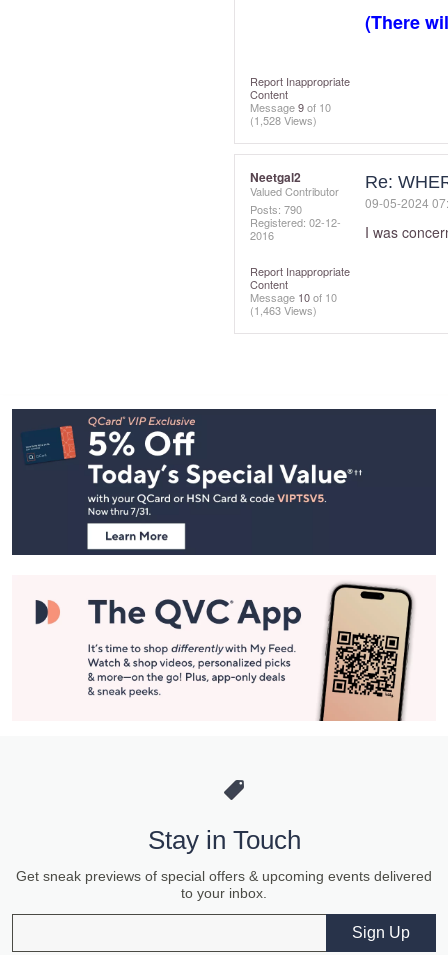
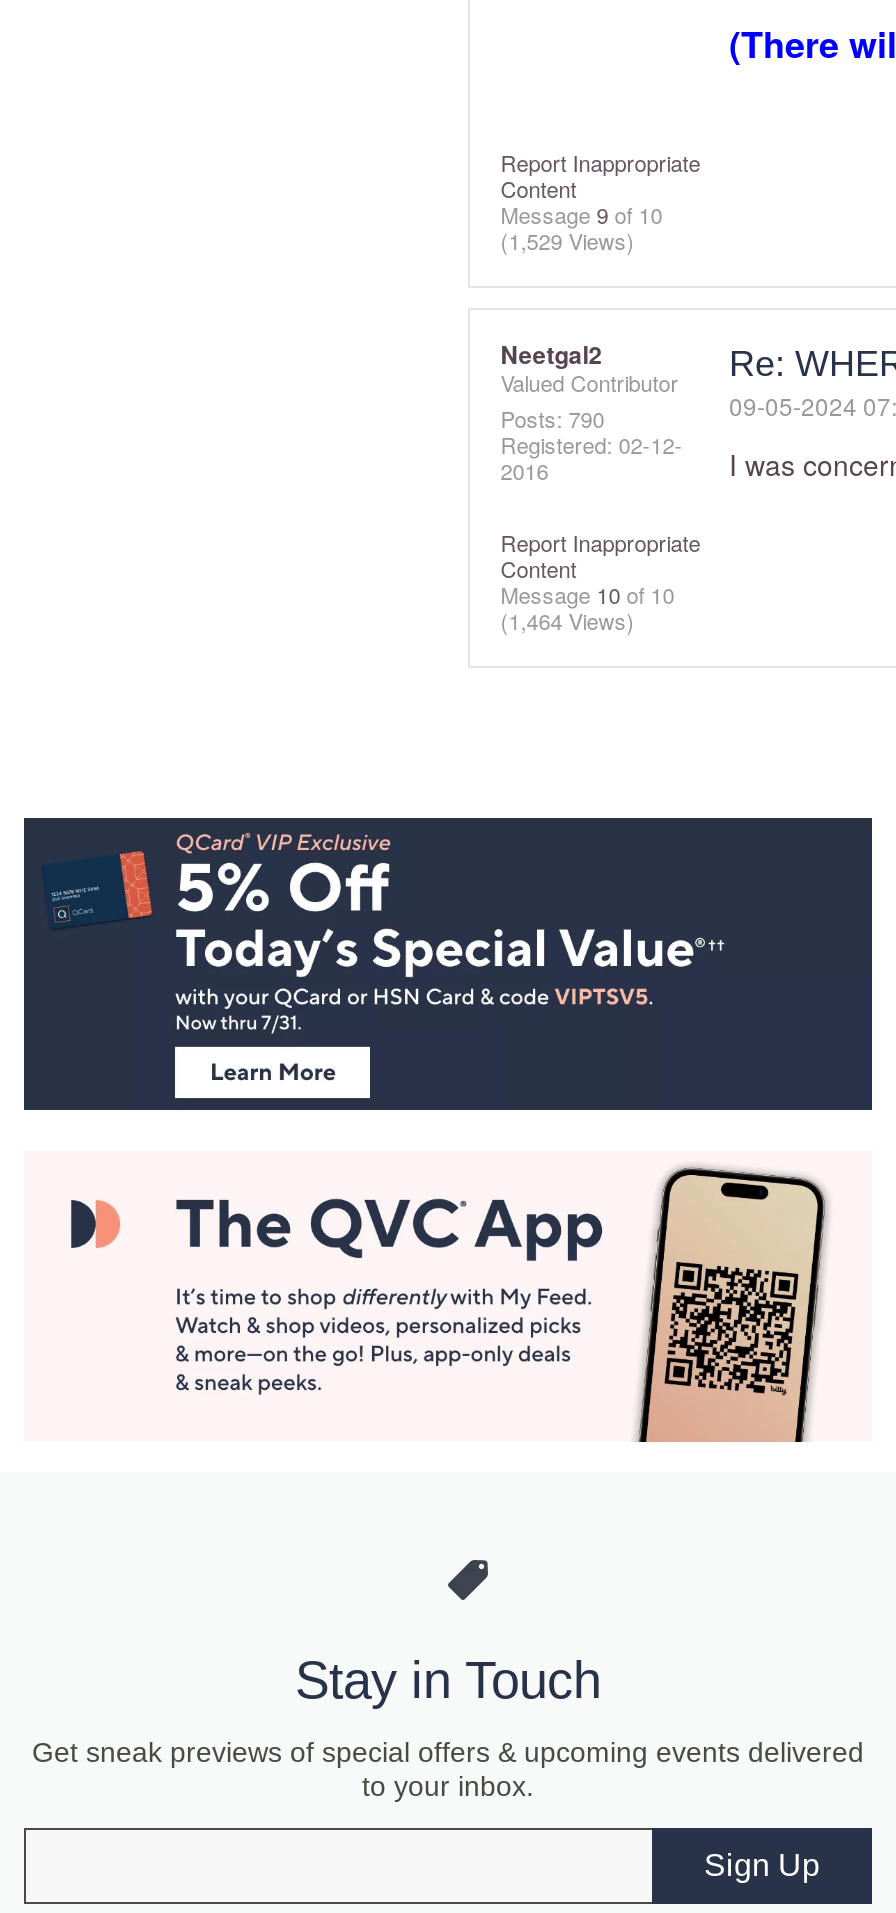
- (1,528 Views)
+ (1,529 Views)

- (1,463 Views)
+ (1,464 Views)
